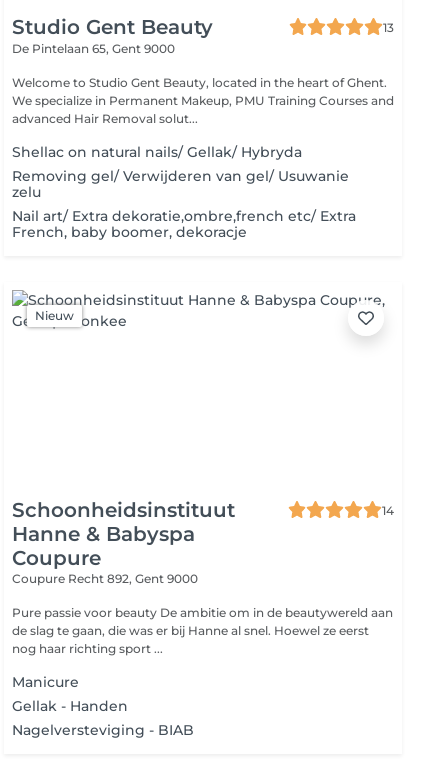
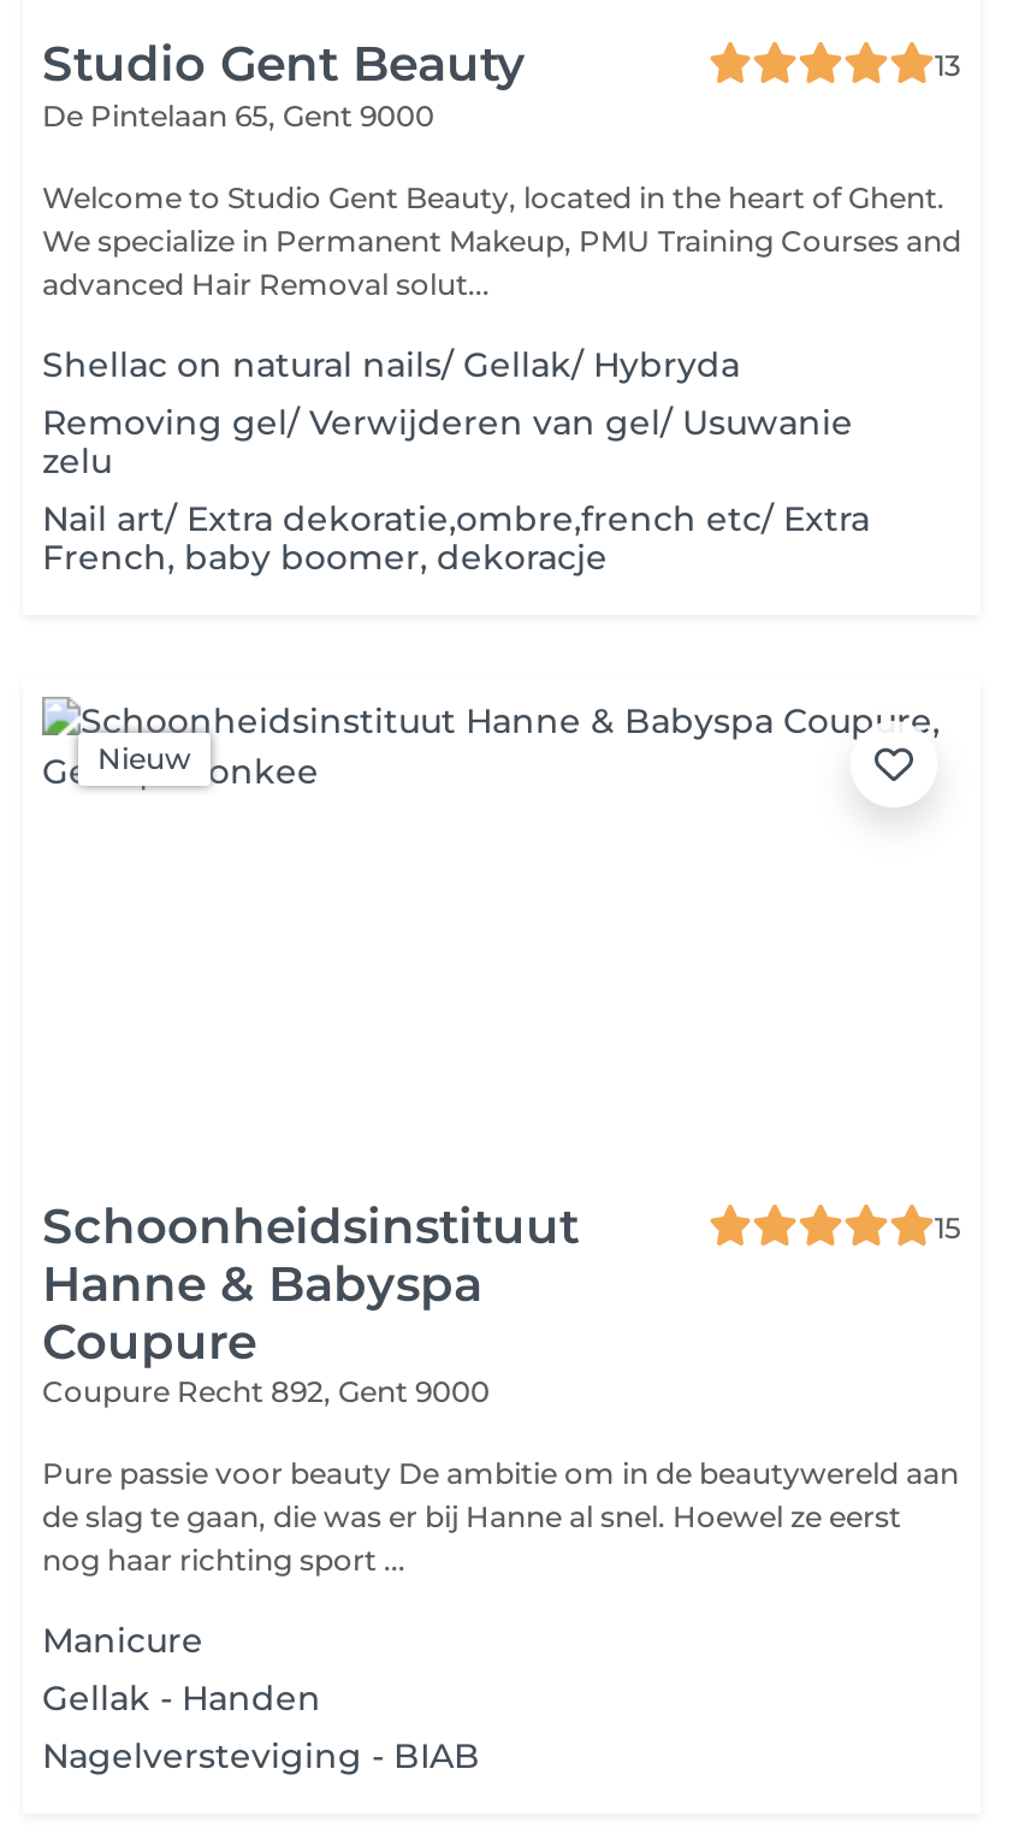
- 14
+ 15
